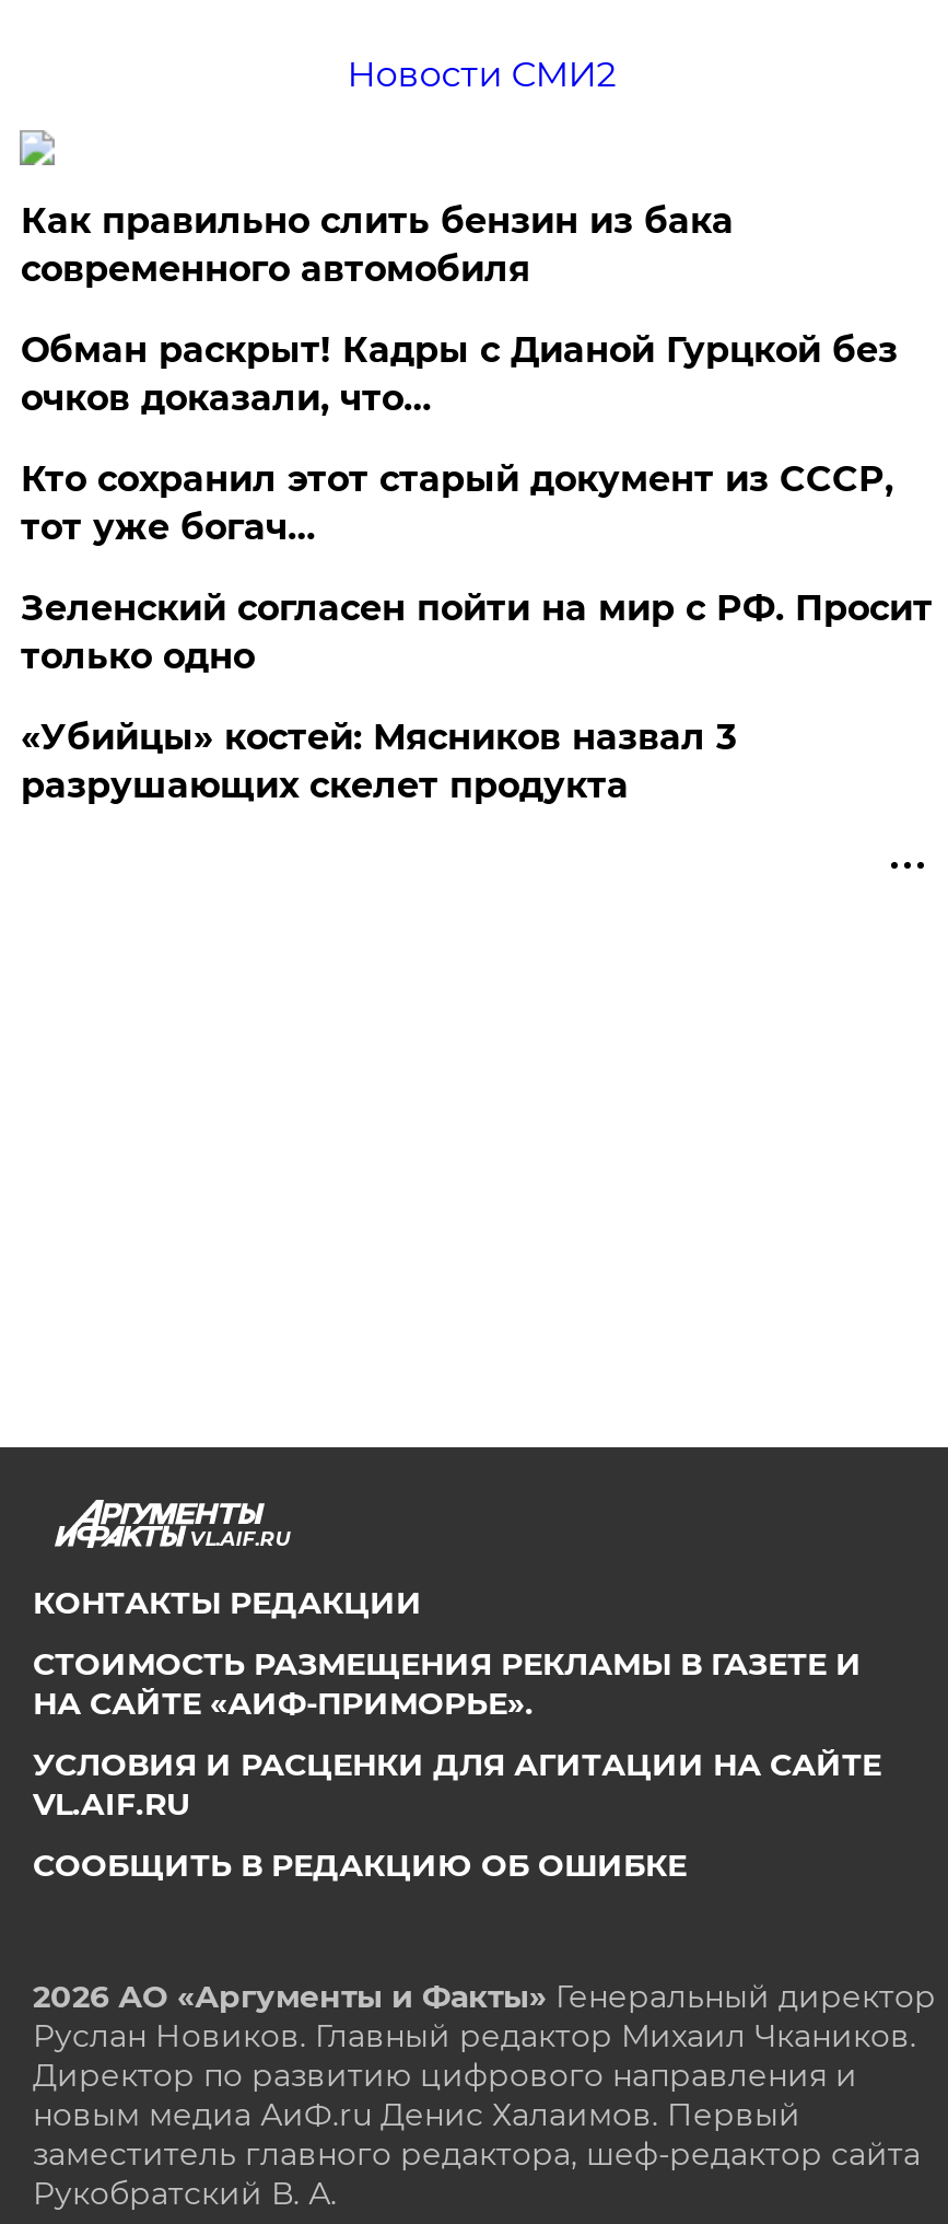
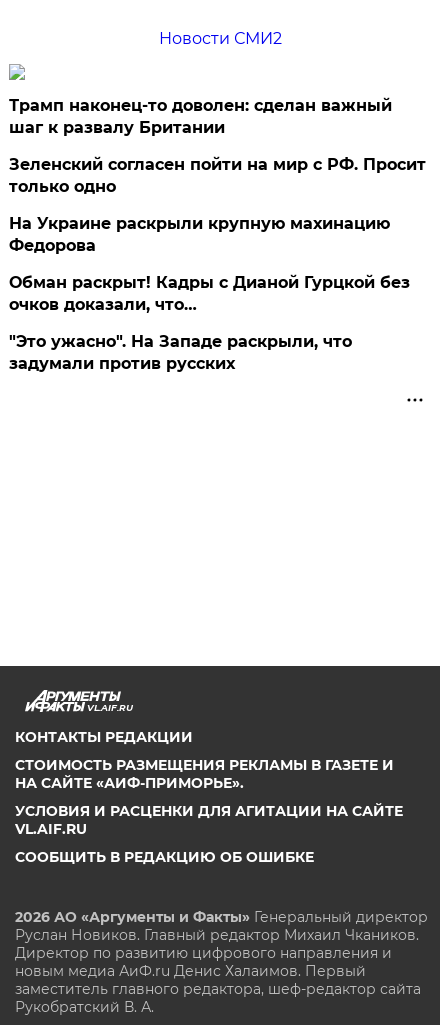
- Как правильно слить бензин из бака
- современного автомобиля
- Кто сохранил этот старый документ из СССР,
- тот уже богач…
+ Трамп наконец-то доволен: сделан важный
+ шаг к развалу Британии

moved down: Обман раскрыт! Кадры с Дианой Гурцкой без | очков доказали, что…

moved up: Зеленский согласен пойти на мир с РФ. Просит | только одно

- «Убийцы» костей: Мясников назвал 3
- разрушающих скелет продукта
+ На Украине раскрыли крупную махинацию
+ Федорова
+ "Это ужасно". На Западе раскрыли, что
+ задумали против русских
